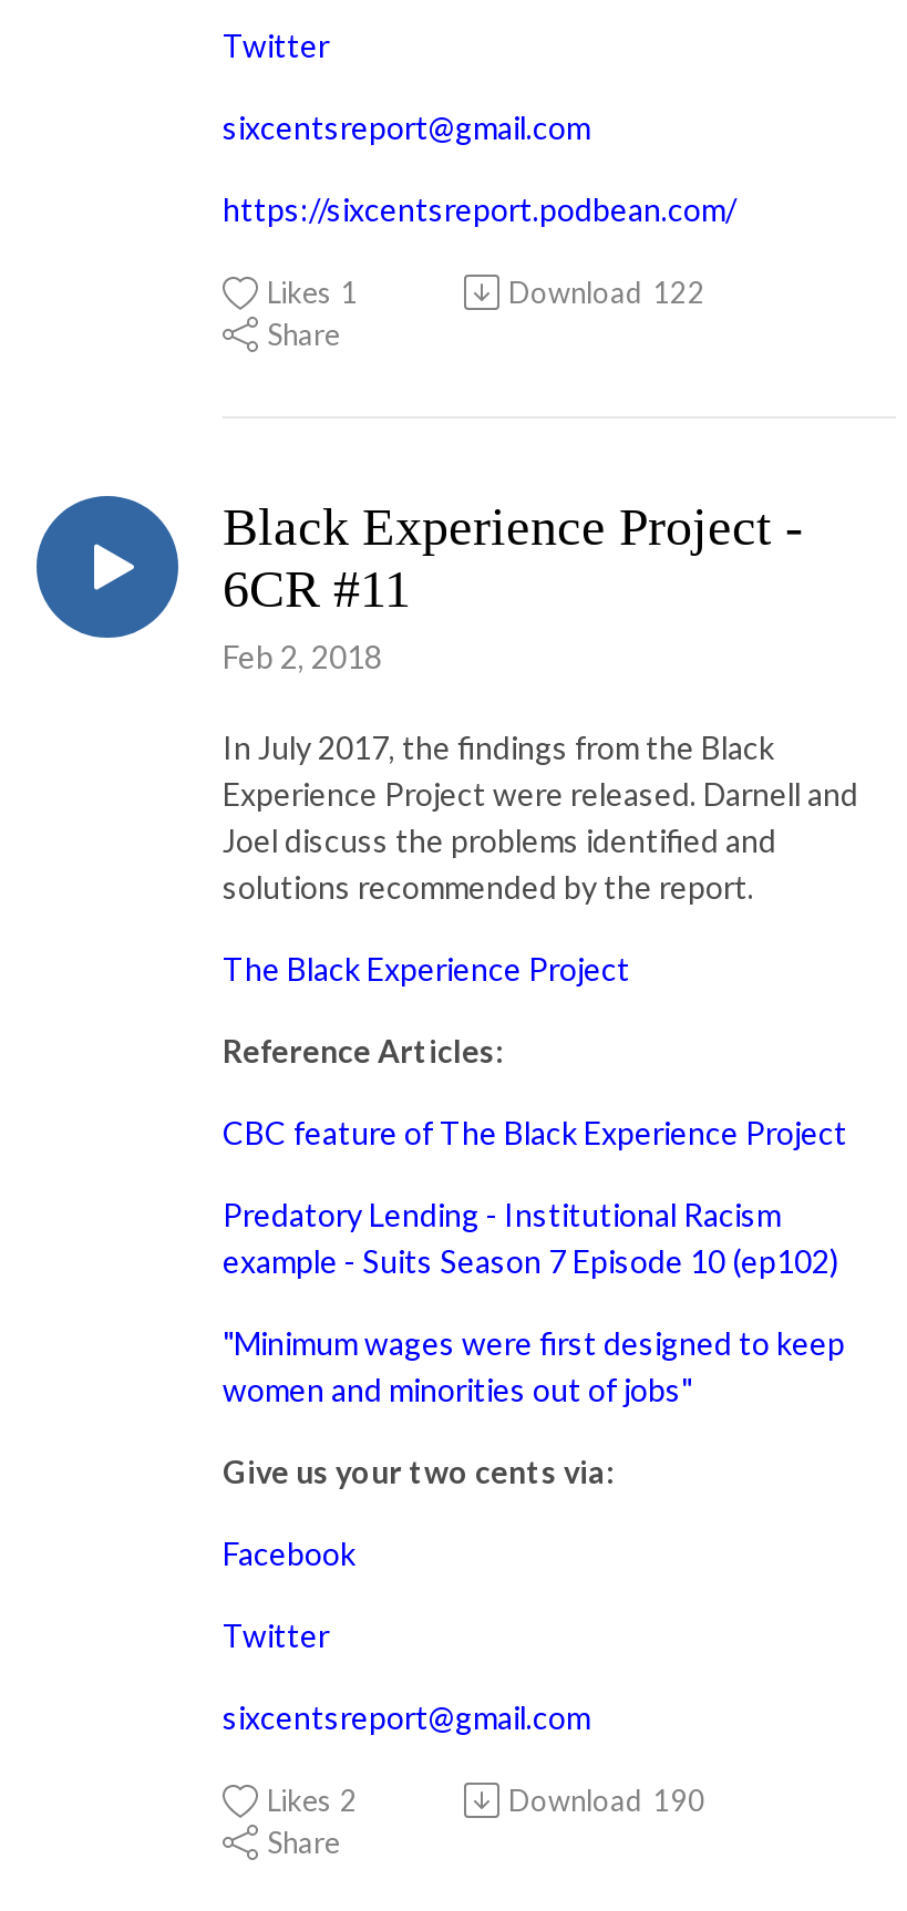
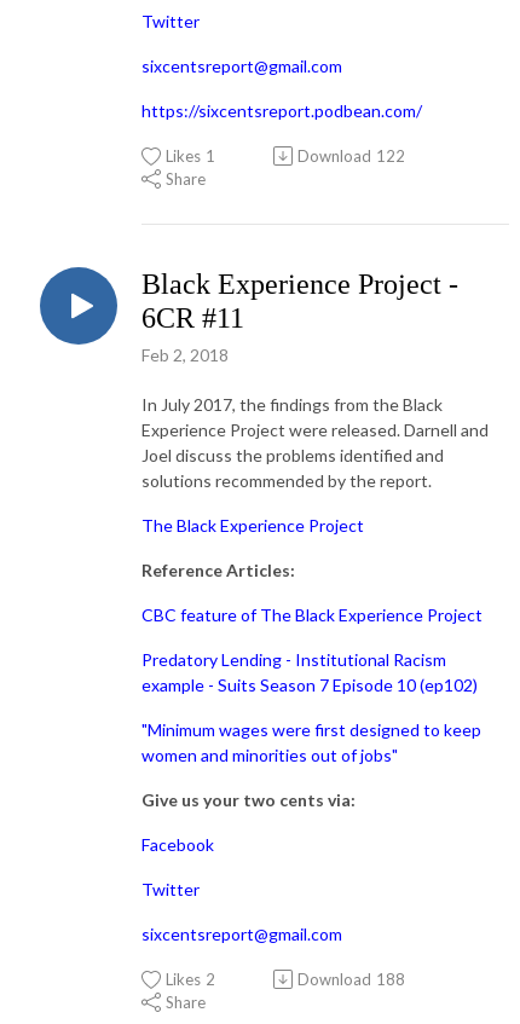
- Download 190
+ Download 188
